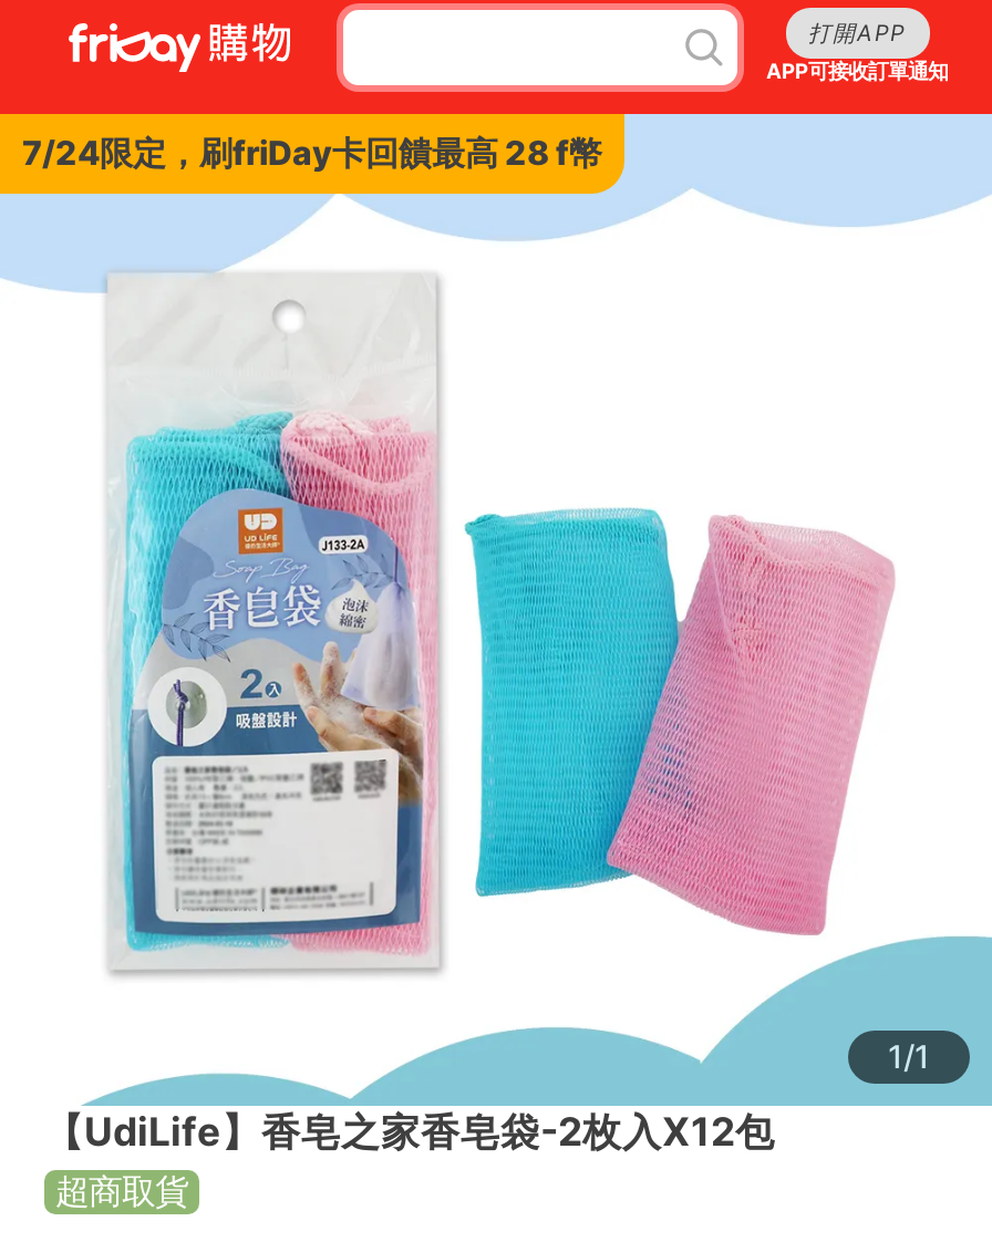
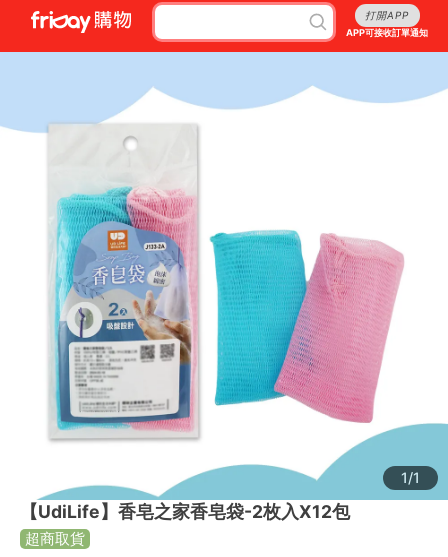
- 7/24限定，刷friDay卡回饋最高 28 f幣
